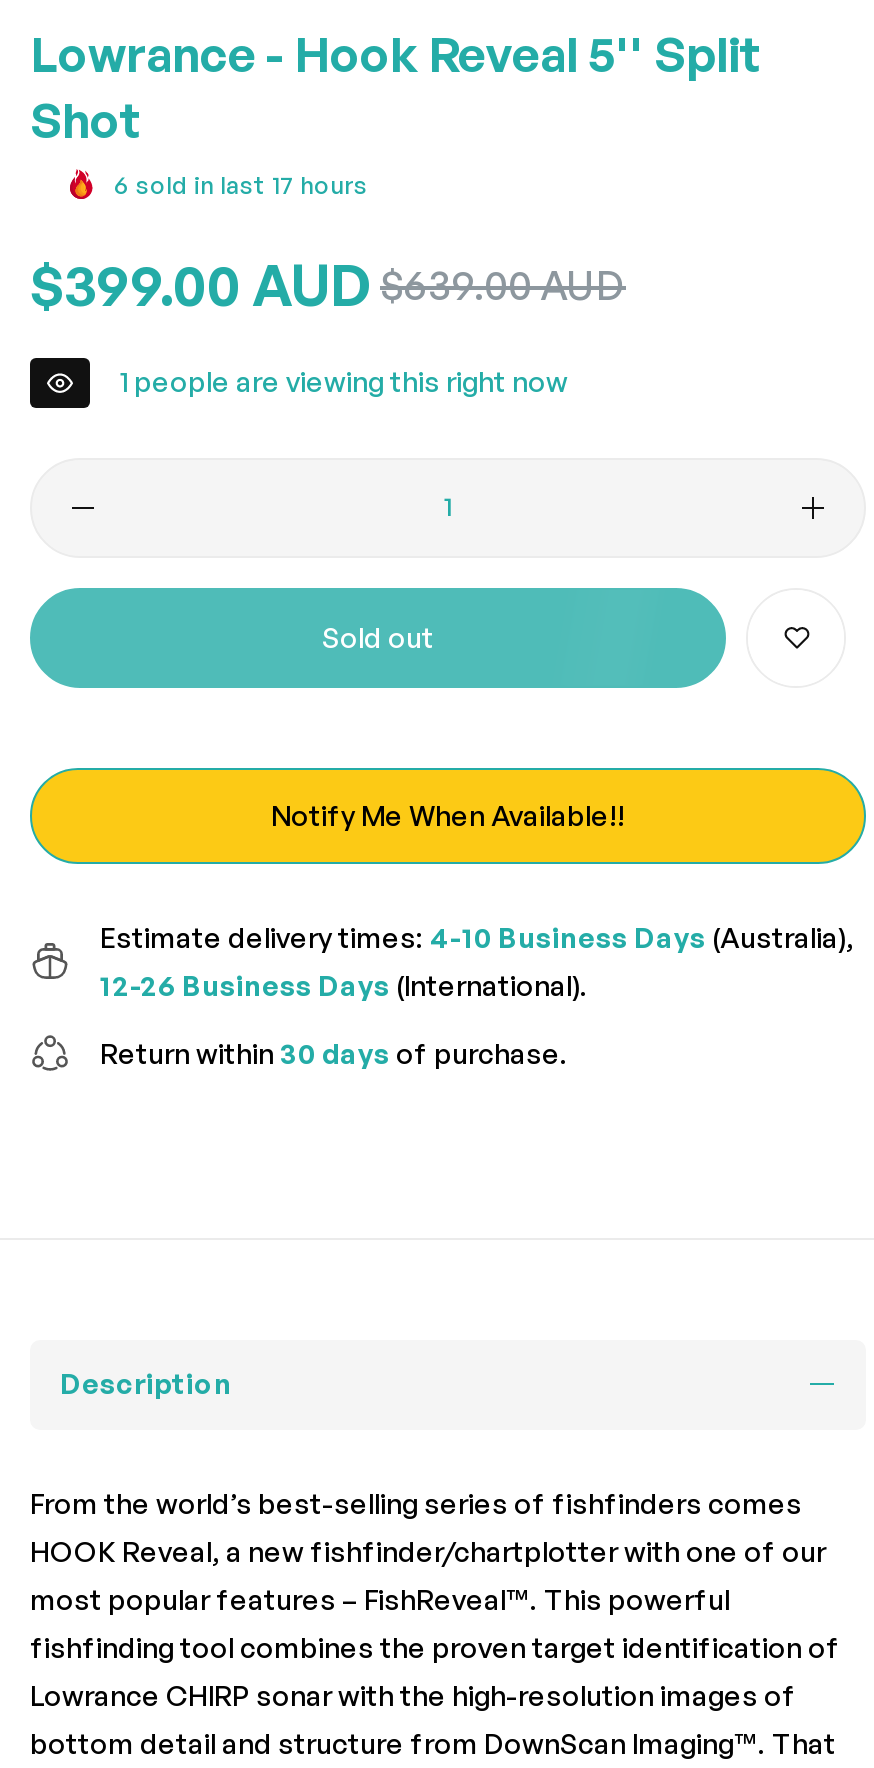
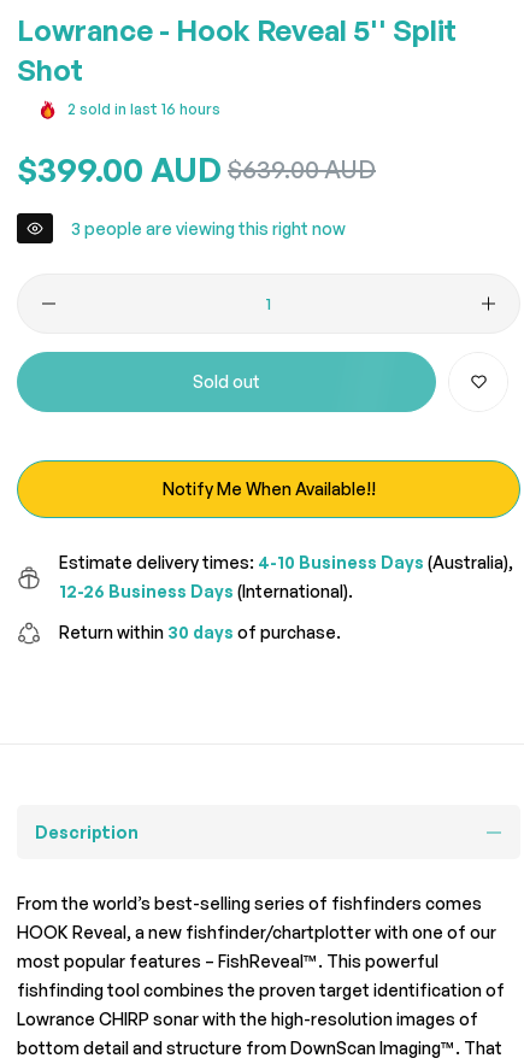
- 6 sold in last 17 hours
+ 2 sold in last 16 hours

- 1 people are viewing this right now
+ 3 people are viewing this right now
